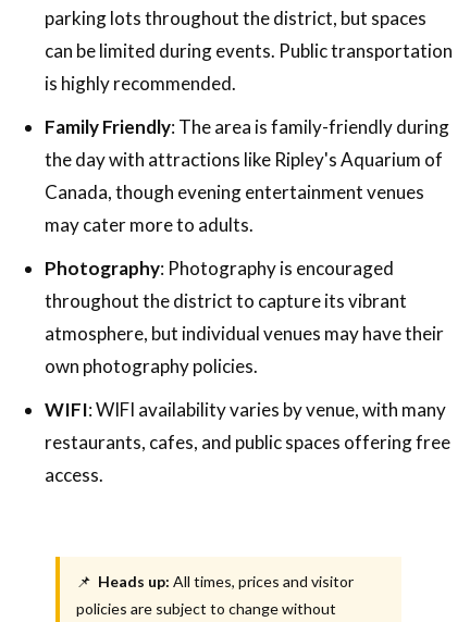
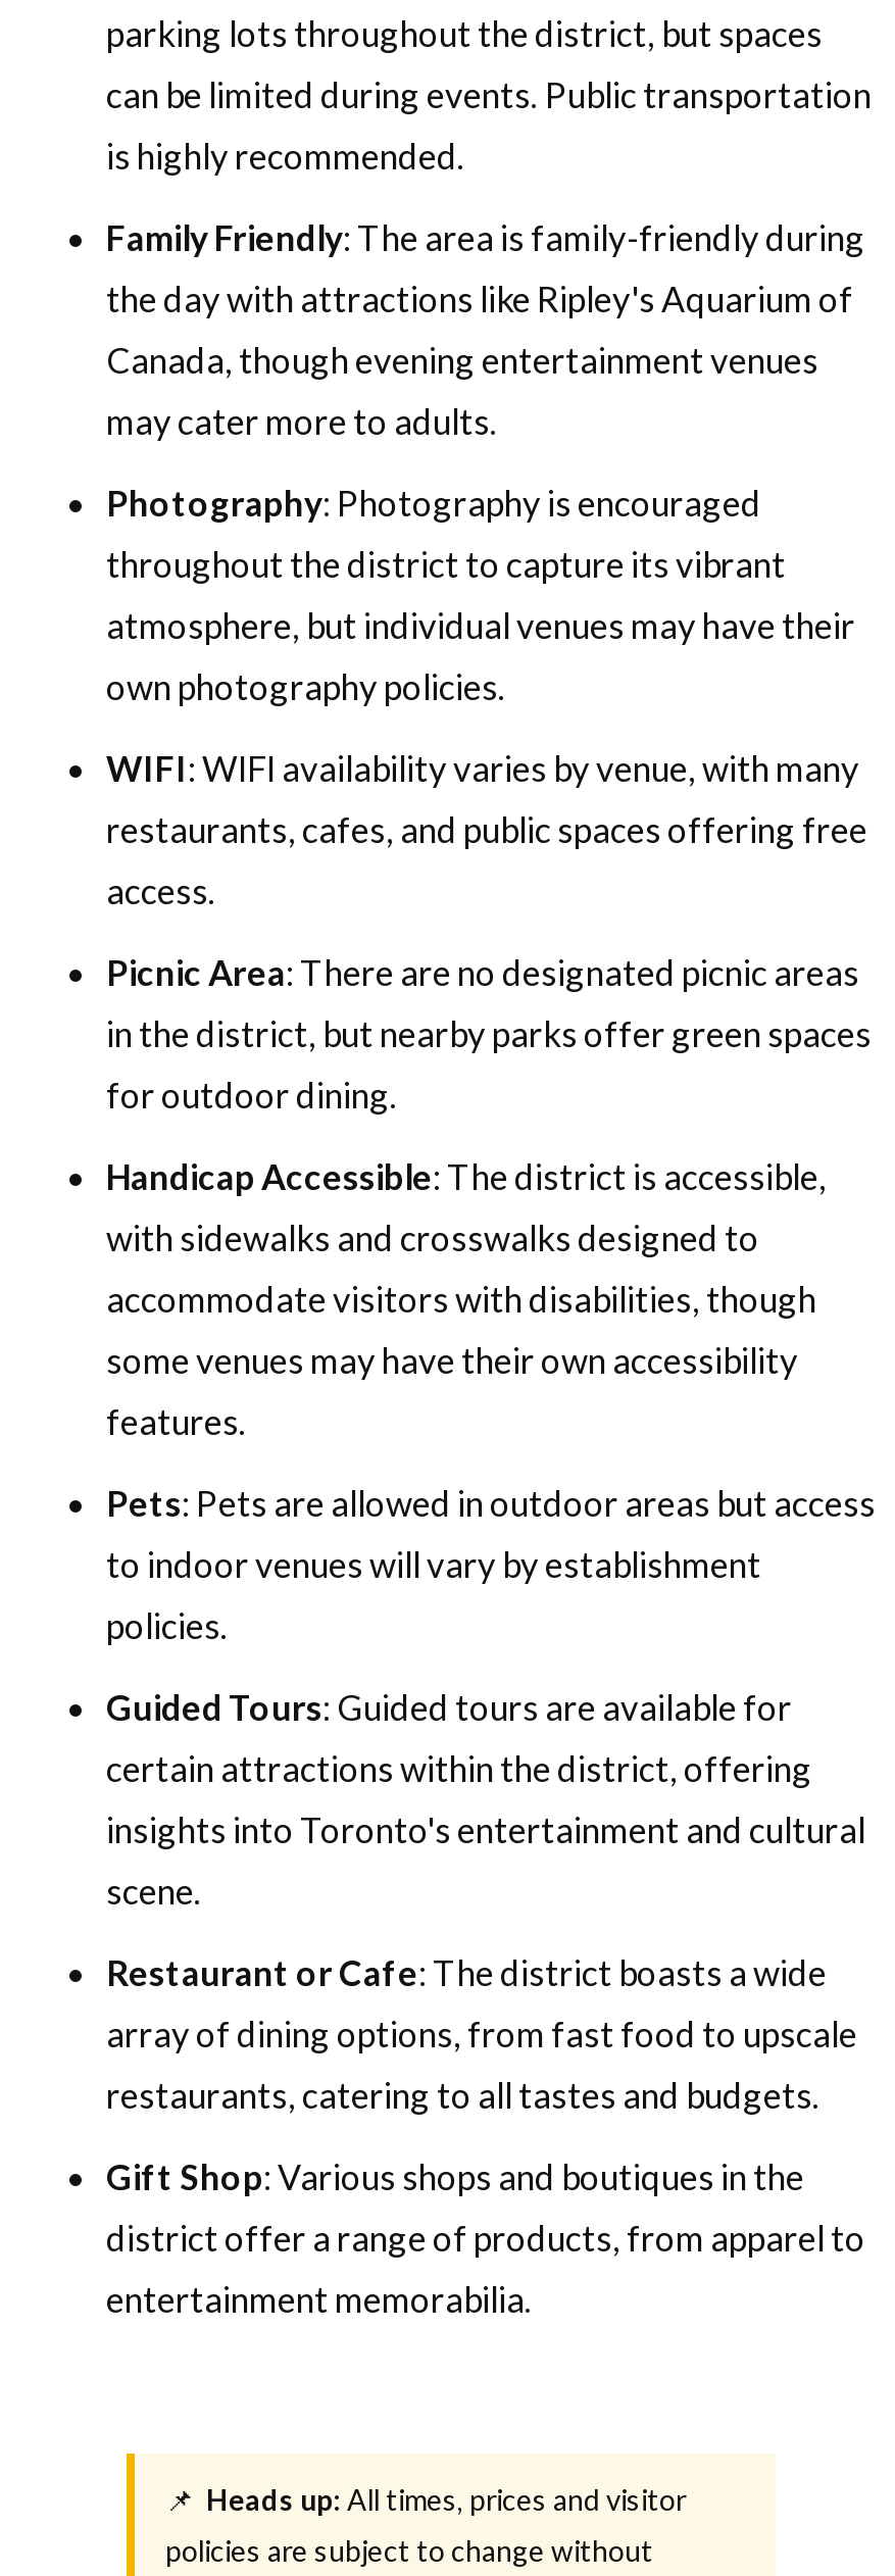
+ Picnic Area: There are no designated picnic areas
+ in the district, but nearby parks offer green spaces
+ for outdoor dining.
+ Handicap Accessible: The district is accessible,
+ with sidewalks and crosswalks designed to
+ accommodate visitors with disabilities, though
+ some venues may have their own accessibility
+ features.
+ Pets: Pets are allowed in outdoor areas but access
+ to indoor venues will vary by establishment
+ policies.
+ Guided Tours: Guided tours are available for
+ certain attractions within the district, offering
+ insights into Toronto's entertainment and cultural
+ scene.
+ Restaurant or Cafe: The district boasts a wide
+ array of dining options, from fast food to upscale
+ restaurants, catering to all tastes and budgets.
+ Gift Shop: Various shops and boutiques in the
+ district offer a range of products, from apparel to
+ entertainment memorabilia.
